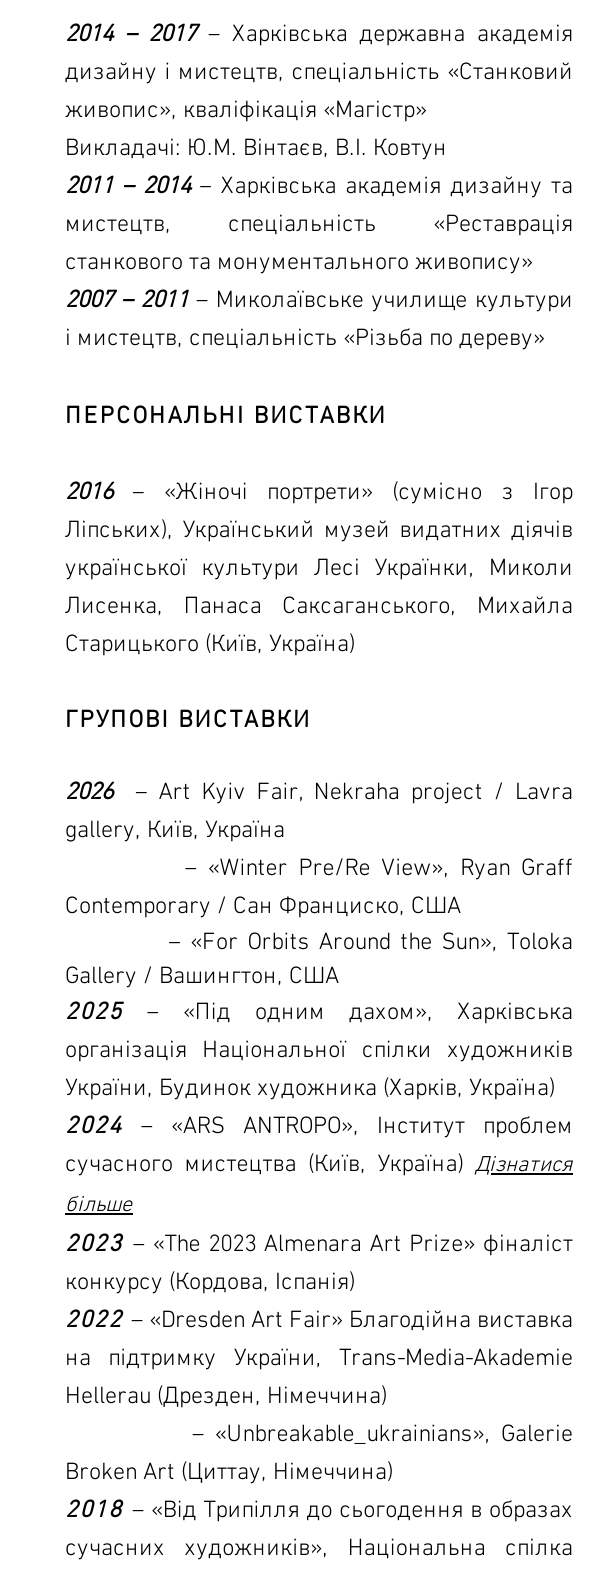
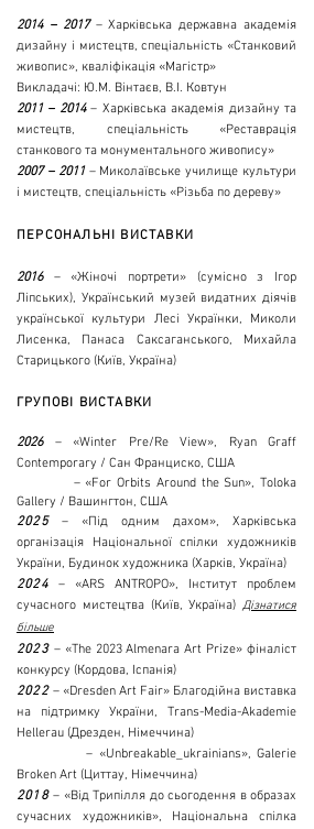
- 2026 – Art Kyiv Fair, Nekraha project / Lavra
- gallery, Київ, Україна
- – «Wi nter Pre/Re View», Ryan Graff
+ 2026 – «Winter Pre/Re View», Ryan Graff
